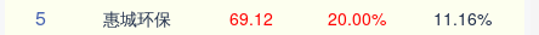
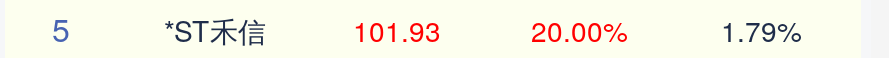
- 惠城环保
- 69.12
+ *ST禾信
+ 101.93

- 11.16%
+ 1.79%
